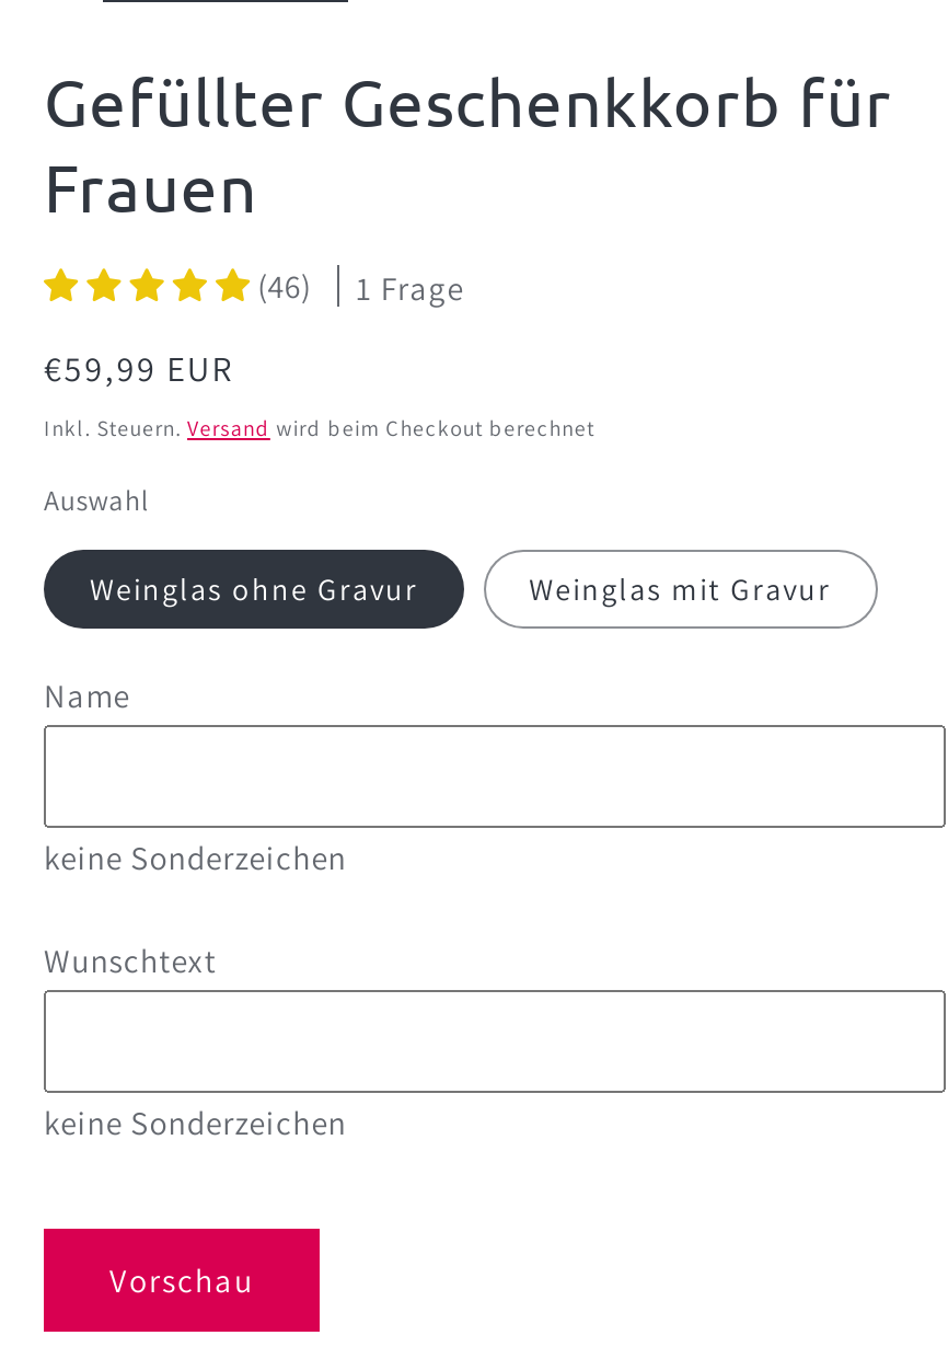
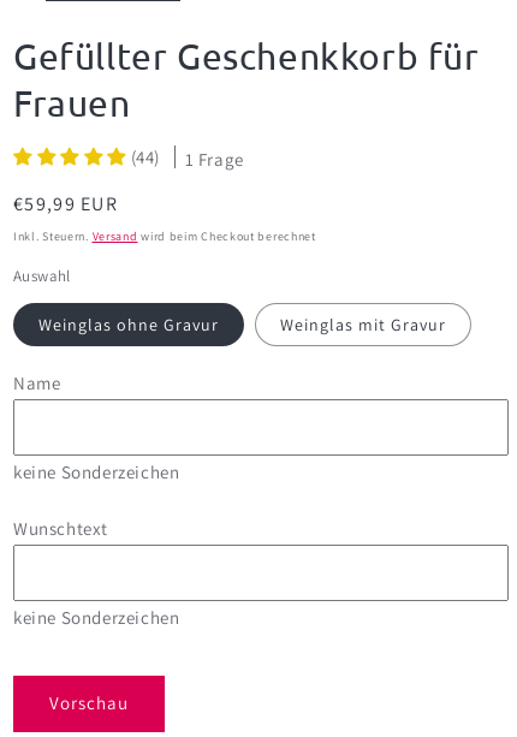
- (46) 1 Frage
+ (44) 1 Frage
